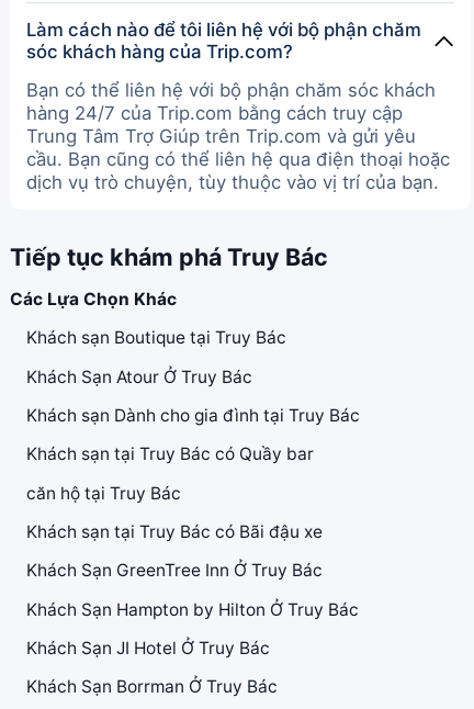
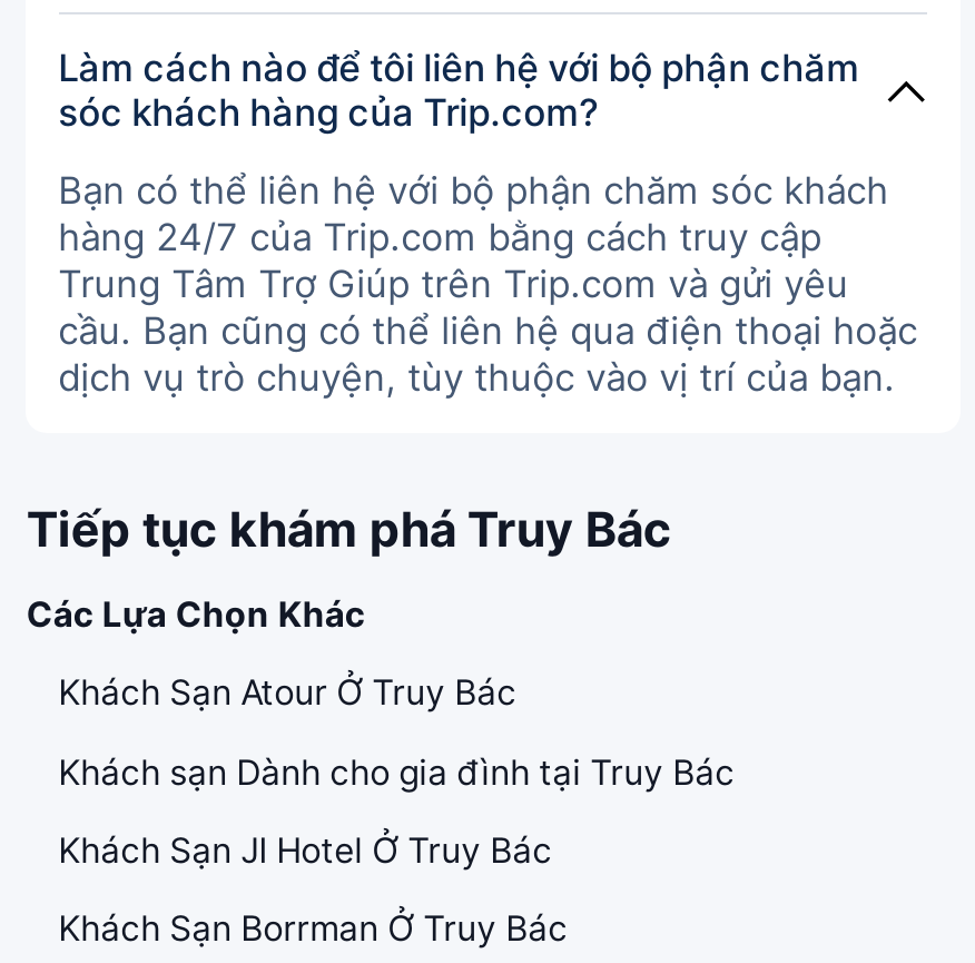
- Khách sạn Boutique tại Truy Bác

- Khách sạn tại Truy Bác có Quầy bar
- căn hộ tại Truy Bác
- Khách sạn tại Truy Bác có Bãi đậu xe
- Khách Sạn GreenTree Inn Ở Truy Bác
- Khách Sạn Hampton by Hilton Ở Truy Bác
